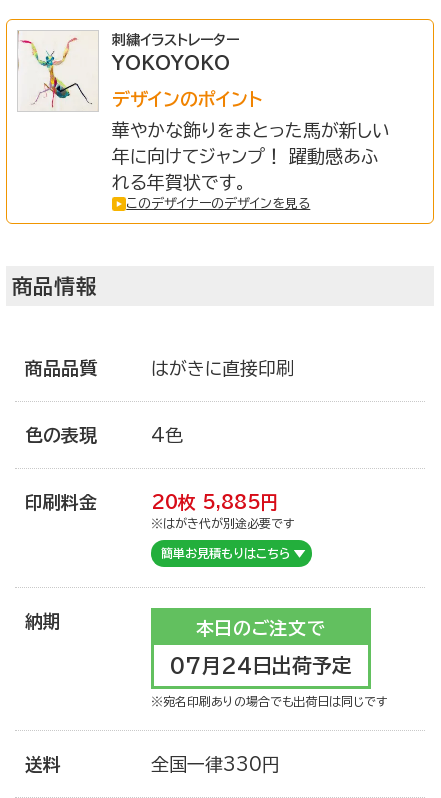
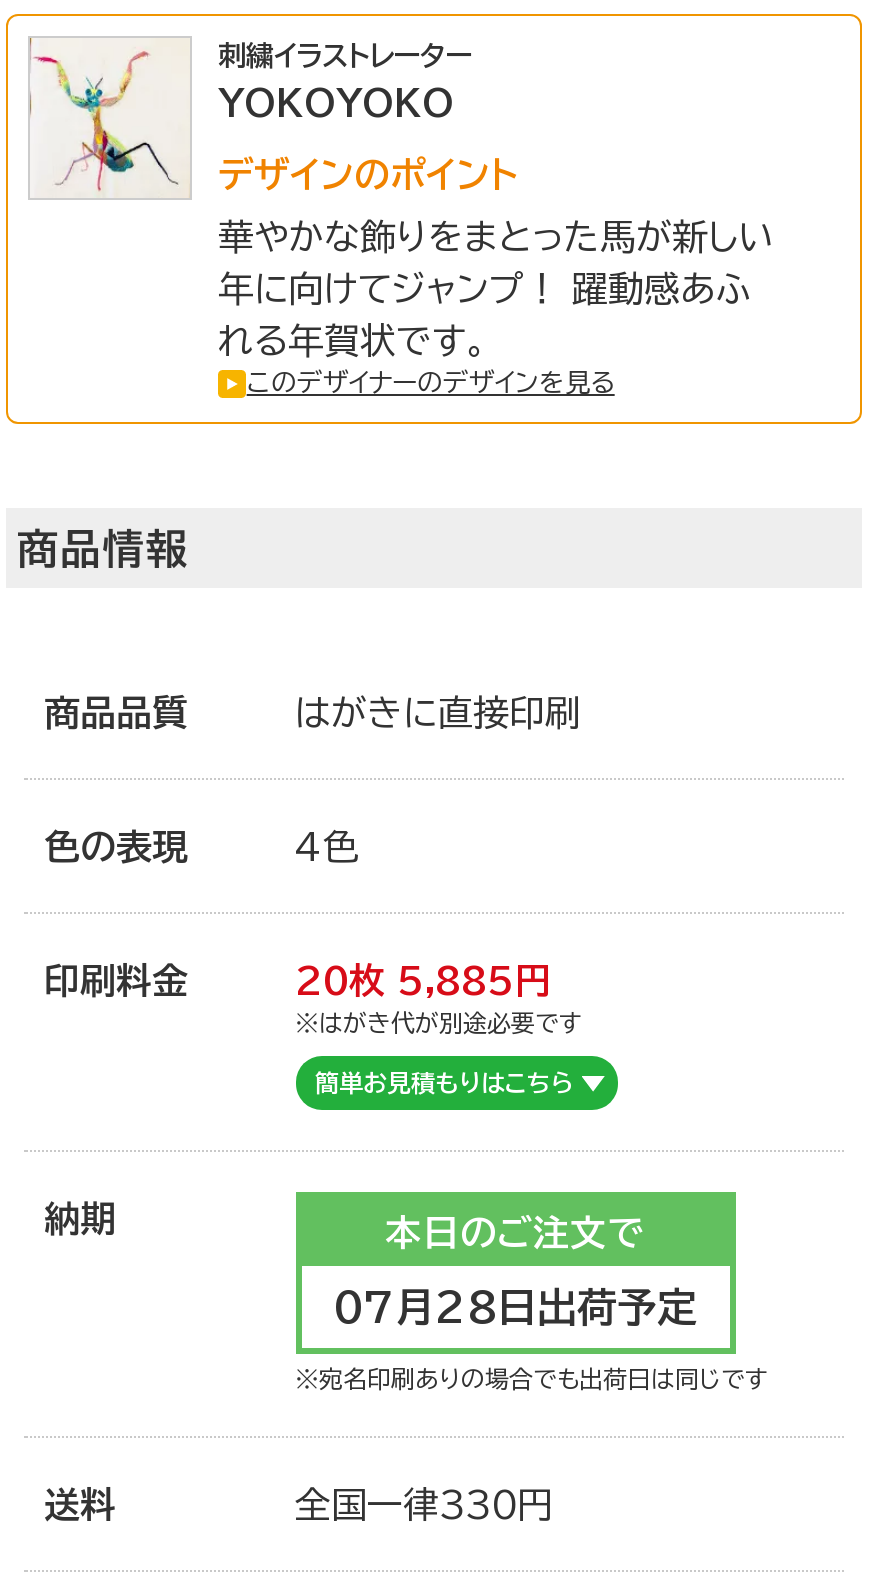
- 07月24日出荷予定
+ 07月28日出荷予定
